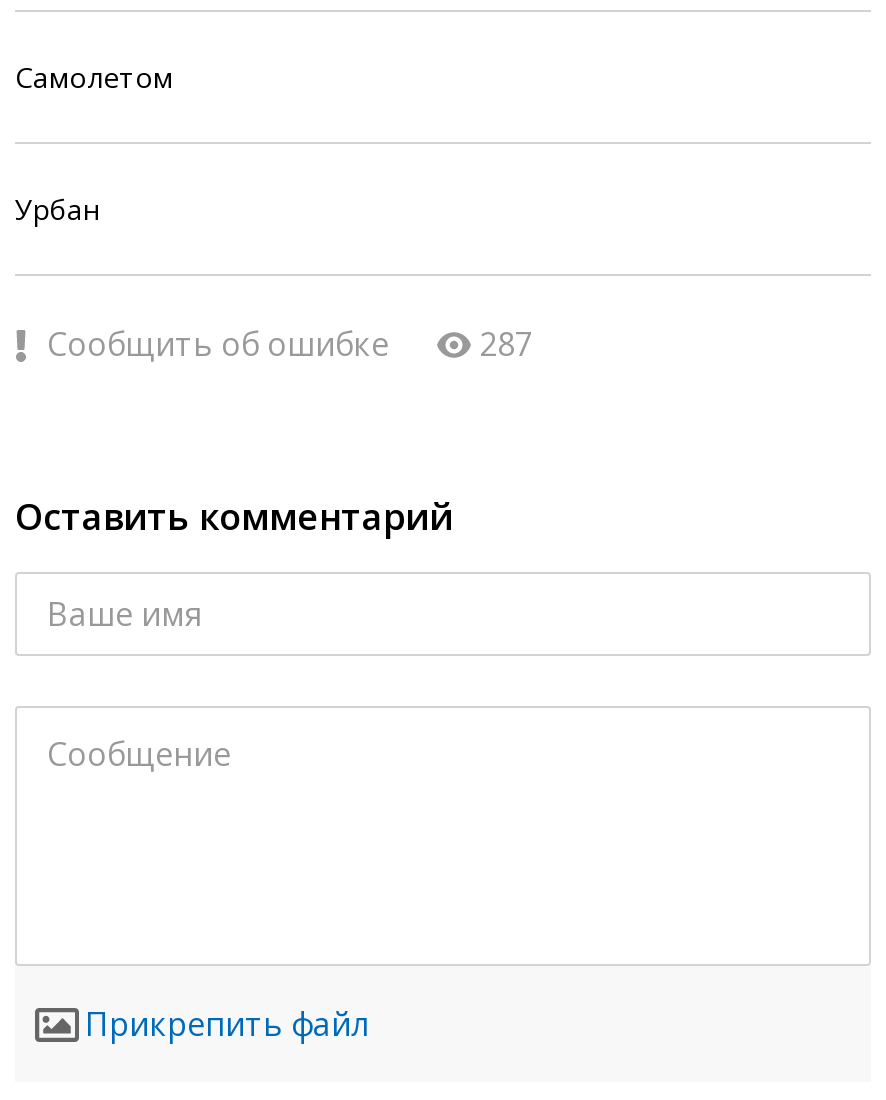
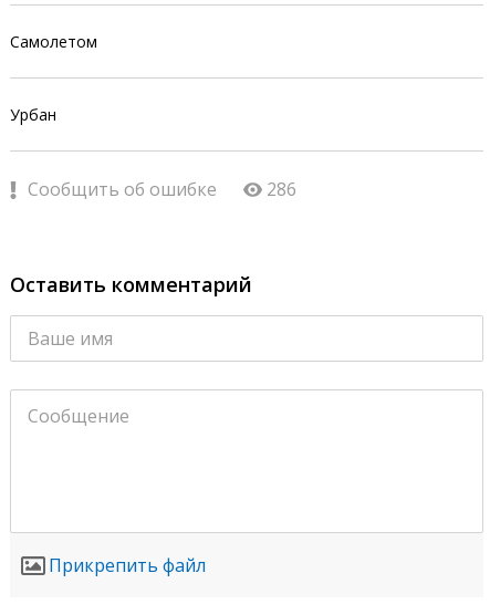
- 287
+ 286
